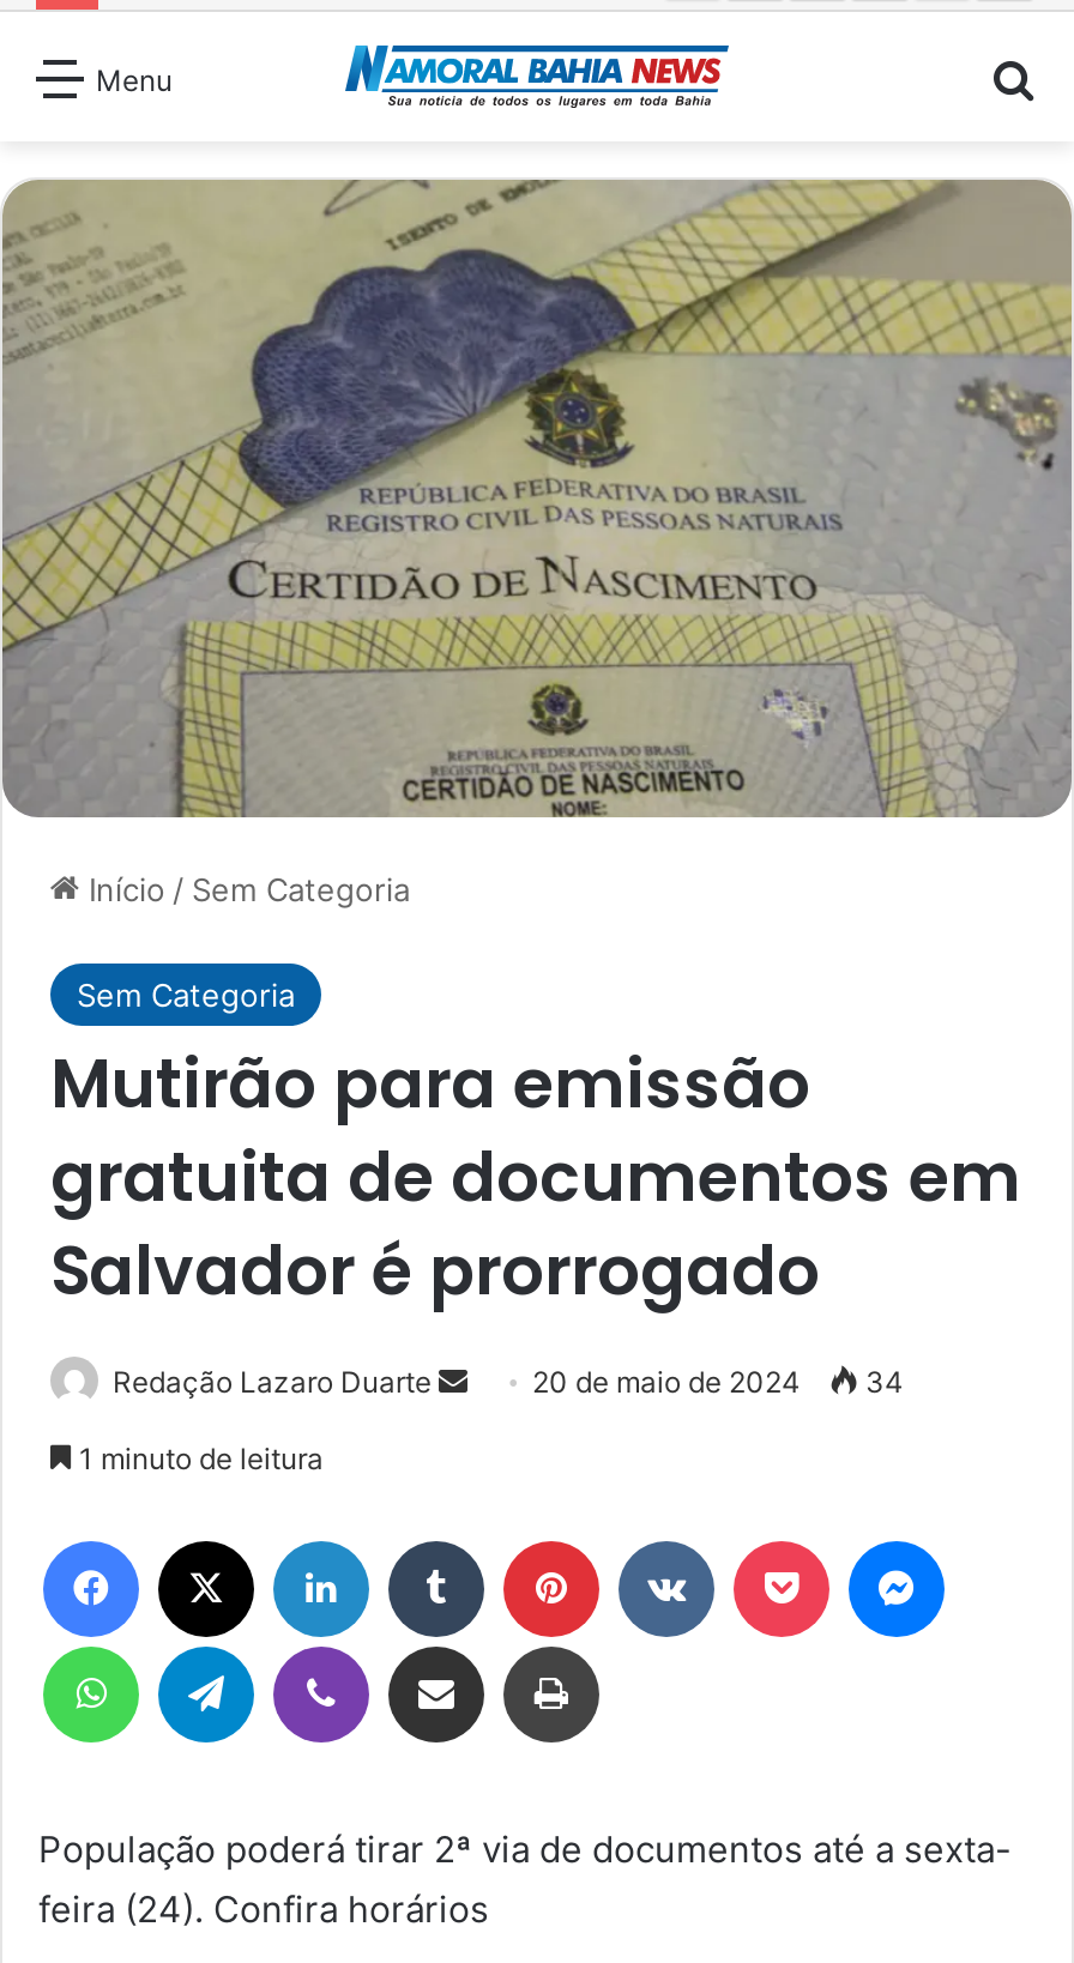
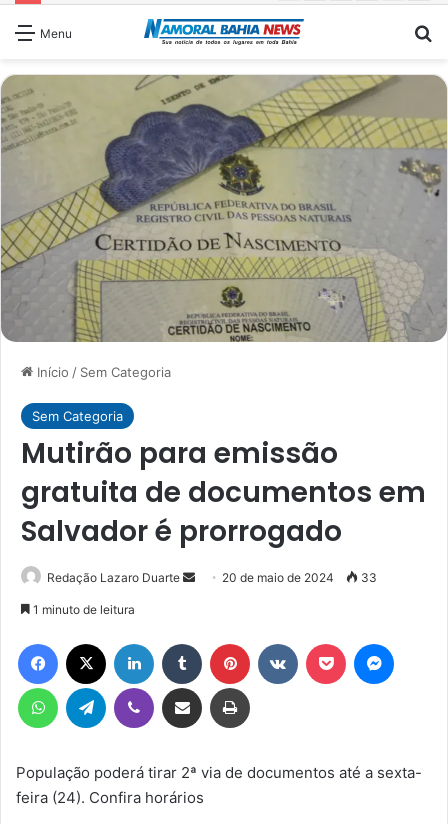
- 34
+ 33
